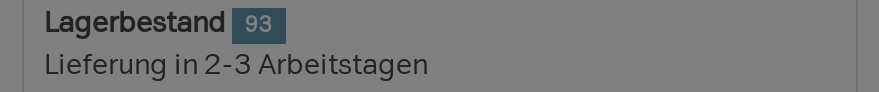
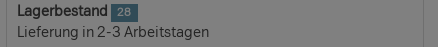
- Lagerbestand 93
+ Lagerbestand 28
